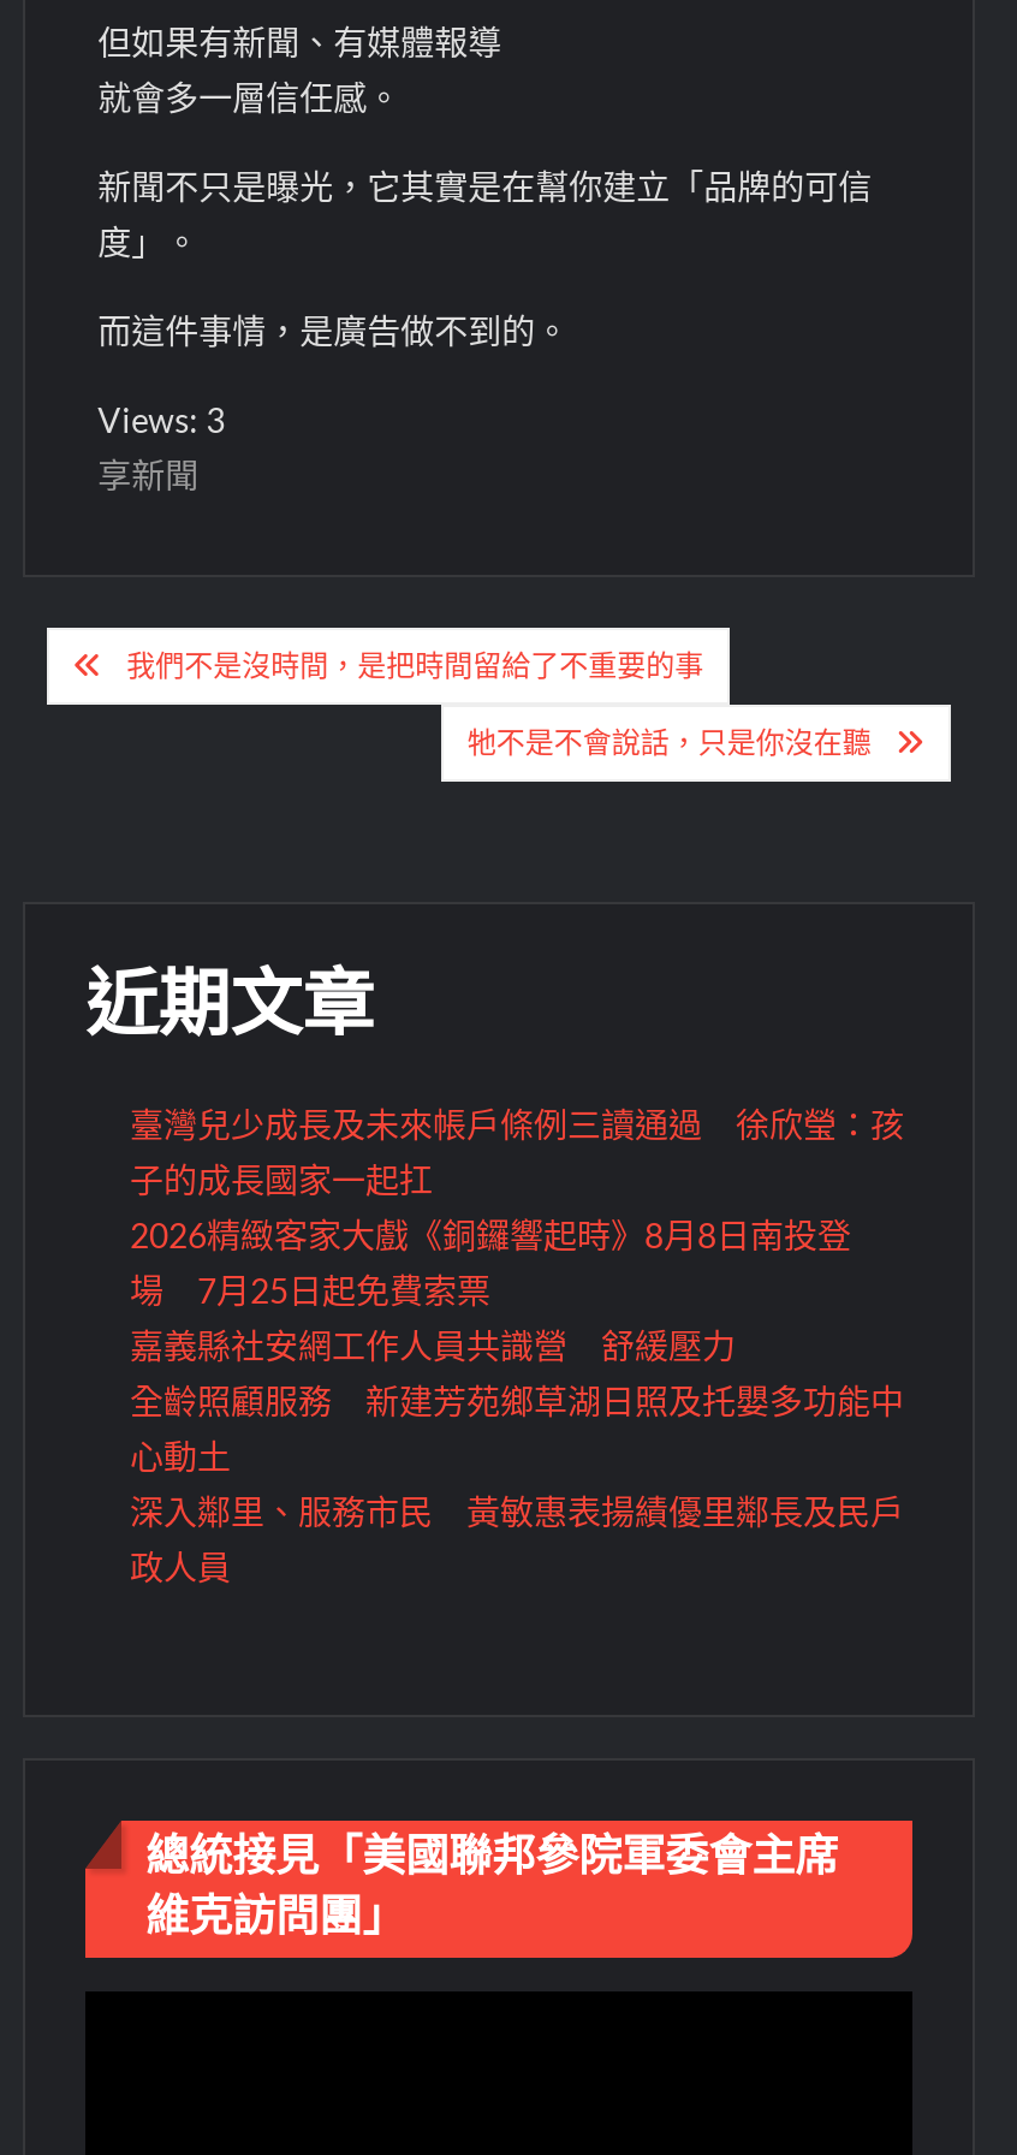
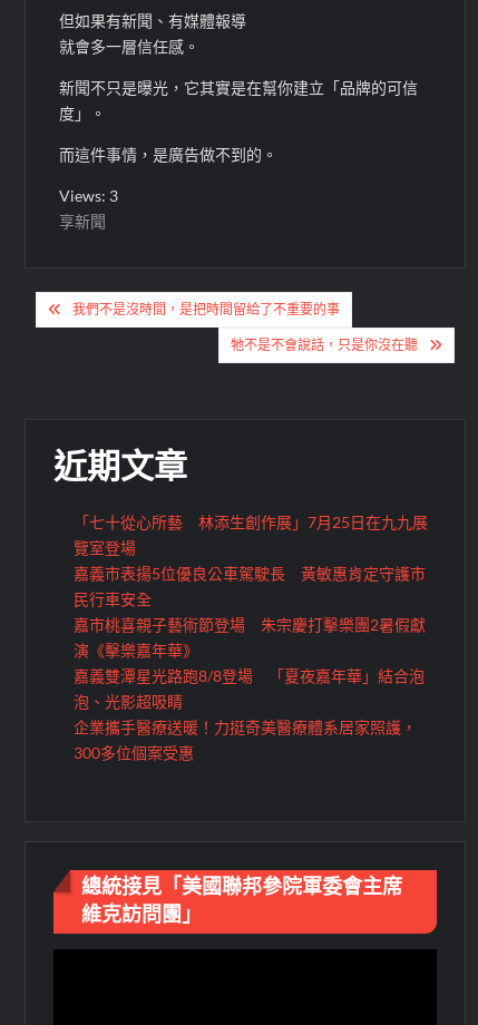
- 臺灣兒少成長及未來帳戶條例三讀通過 徐欣瑩：孩
- 子的成長國家一起扛
- 2026精緻客家大戲《銅鑼響起時》8月8日南投登
- 場 7月25日起免費索票
- 嘉義縣社安網工作人員共識營 舒緩壓力
- 全齡照顧服務 新建芳苑鄉草湖日照及托嬰多功能中
- 心動土
- 深入鄰里、服務市民 黃敏惠表揚績優里鄰長及民戶
- 政人員
+ 「七十從心所藝 林添生創作展」7月25日在九九展
+ 覽室登場
+ 嘉義市表揚5位優良公車駕駛長 黃敏惠肯定守護市
+ 民行車安全
+ 嘉市桃喜親子藝術節登場 朱宗慶打擊樂團2暑假獻
+ 演《擊樂嘉年華》
+ 嘉義雙潭星光路跑8/8登場 「夏夜嘉年華」結合泡
+ 泡、光影超吸睛
+ 企業攜手醫療送暖！力挺奇美醫療體系居家照護，
+ 300多位個案受惠
